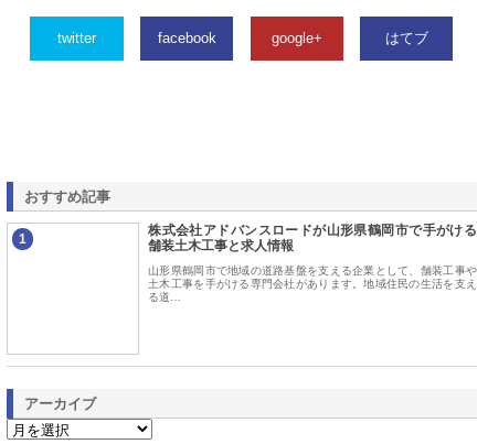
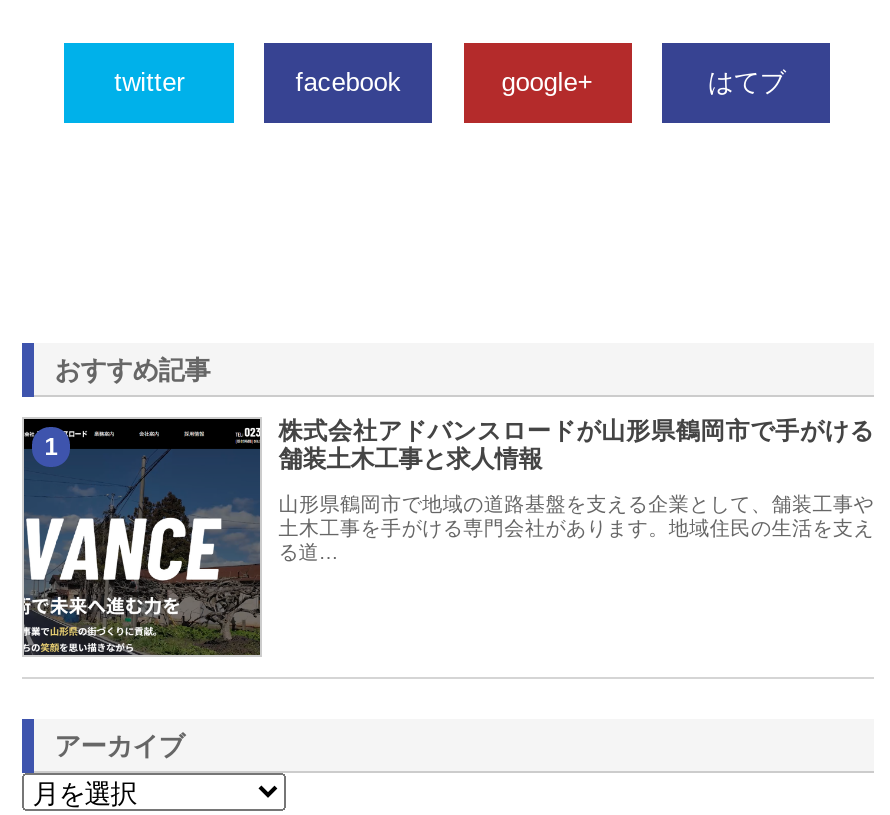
+ [image]
